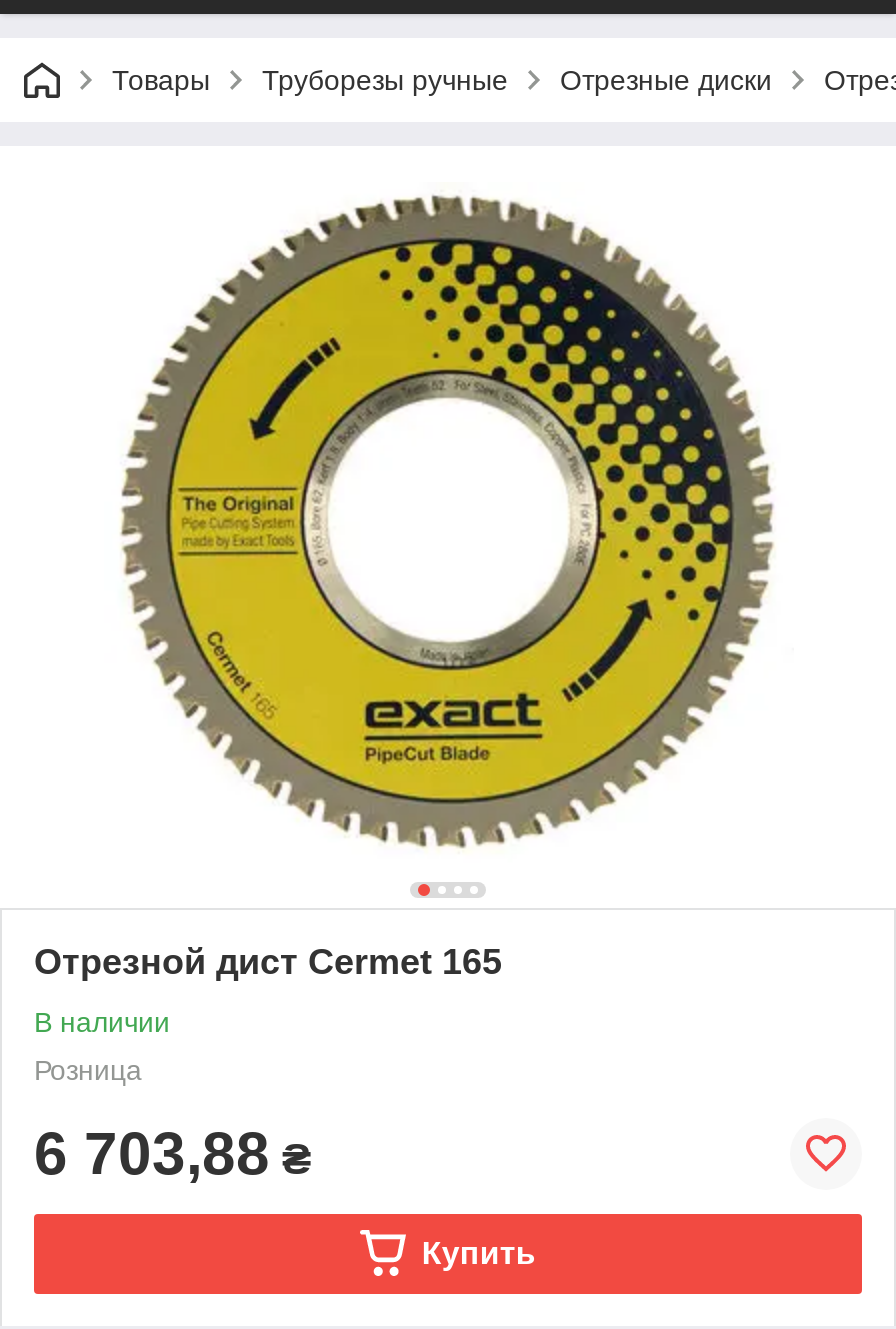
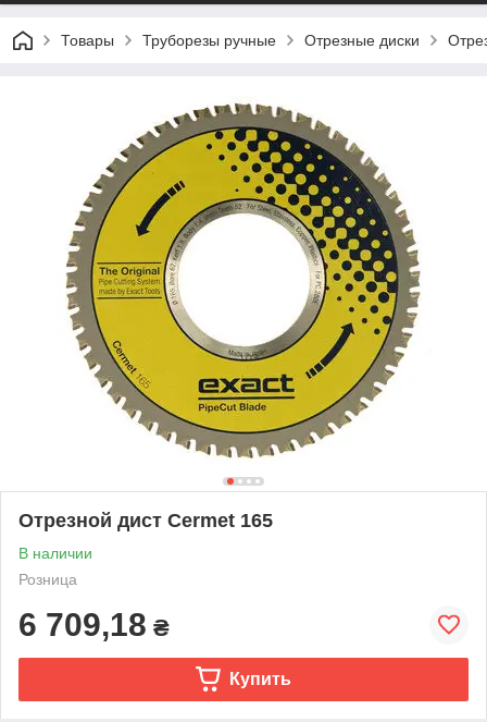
- 6 703,88 ₴
+ 6 709,18 ₴
